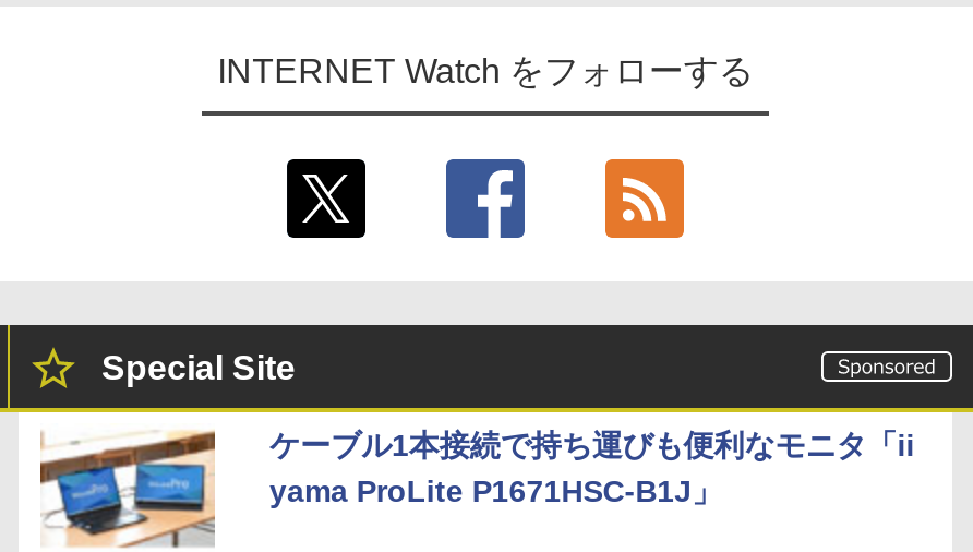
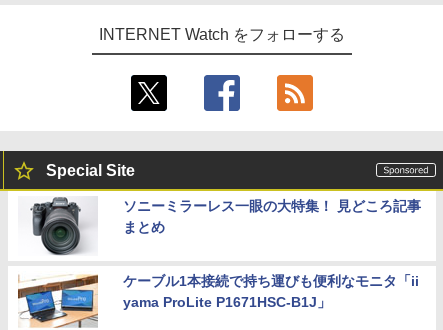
+ [image]
+ ソニーミラーレス一眼の大特集！ 見どころ記事
+ まとめ
